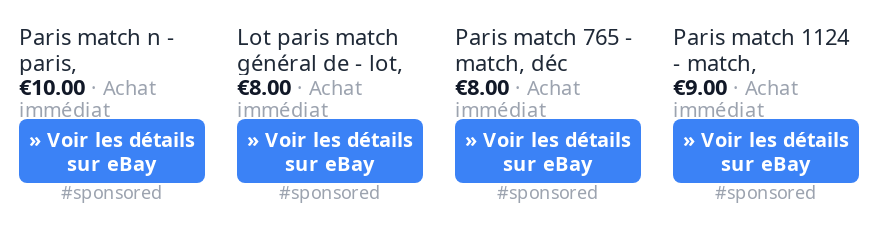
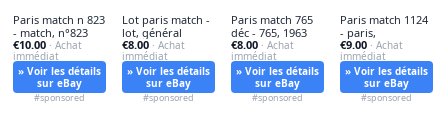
- Paris match n -
- paris,
+ Paris match n 823
+ - match, n°823

- Lot paris match
- général de - lot,
+ Lot paris match -
+ lot, général

- Paris match 765 -
- match, déc
+ Paris match 765
+ déc - 765, 1963

- - match,
+ - paris,
